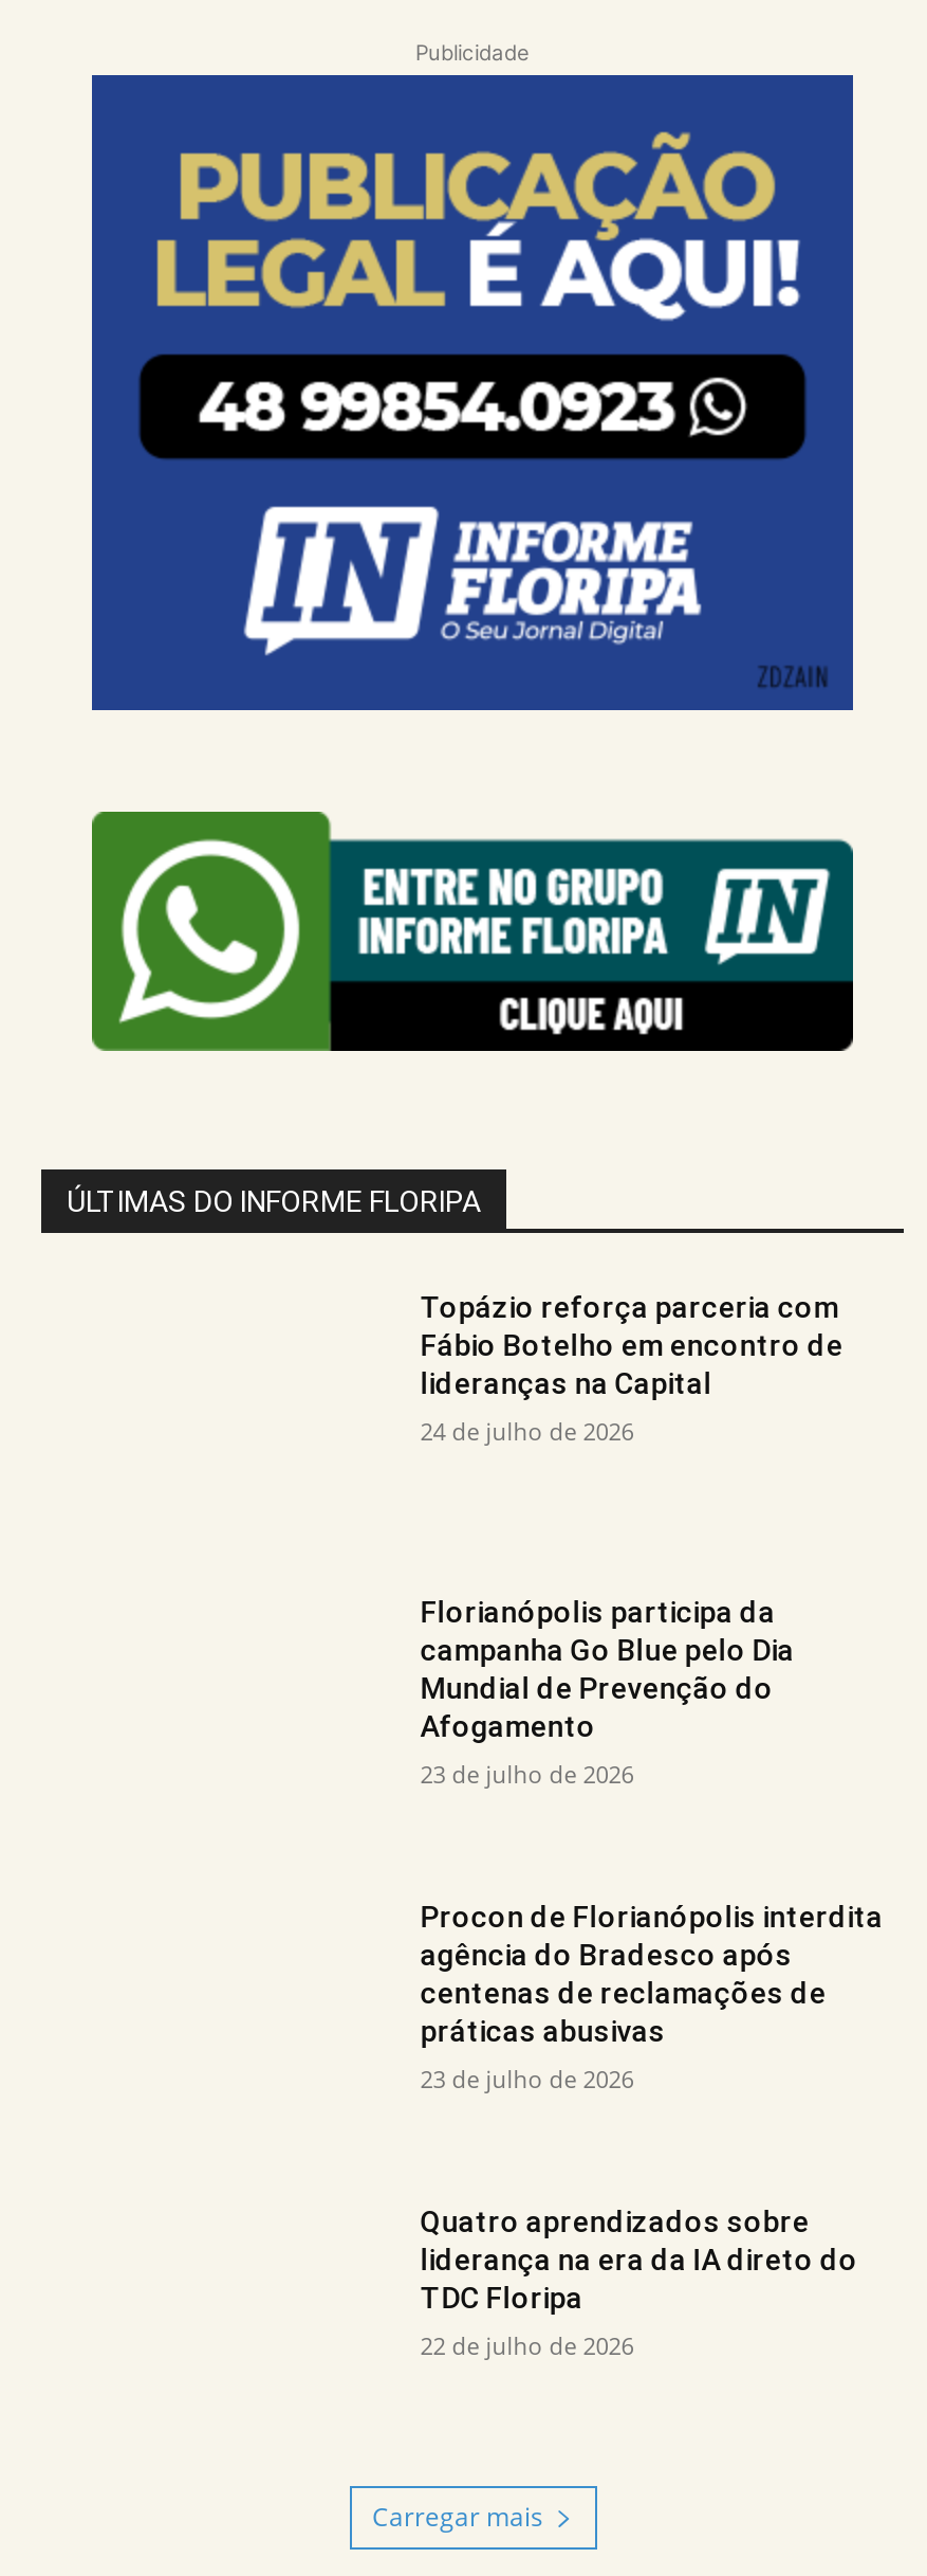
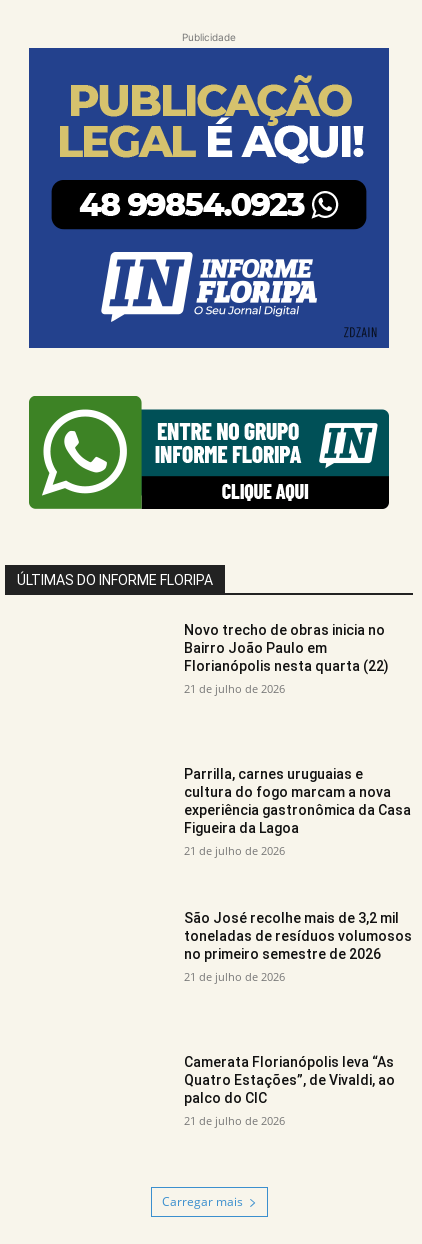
- Topázio reforça parceria com
- Fábio Botelho em encontro de
- lideranças na Capital
- 24 de julho de 2026
+ Novo trecho de obras inicia no
+ Bairro João Paulo em
+ Florianópolis nesta quarta (22)
+ 21 de julho de 2026

- Florianópolis participa da
- campanha Go Blue pelo Dia
- Mundial de Prevenção do
- Afogamento
- 23 de julho de 2026
+ Parrilla, carnes uruguaias e
+ cultura do fogo marcam a nova
+ experiência gastronômica da Casa
+ Figueira da Lagoa
+ 21 de julho de 2026

- Procon de Florianópolis interdita
- agência do Bradesco após
- centenas de reclamações de
- práticas abusivas
- 23 de julho de 2026
+ São José recolhe mais de 3,2 mil
+ toneladas de resíduos volumosos
+ no primeiro semestre de 2026
+ 21 de julho de 2026

- Quatro aprendizados sobre
- liderança na era da IA direto do
- TDC Floripa
- 22 de julho de 2026
+ Camerata Florianópolis leva “As
+ Quatro Estações”, de Vivaldi, ao
+ palco do CIC
+ 21 de julho de 2026
